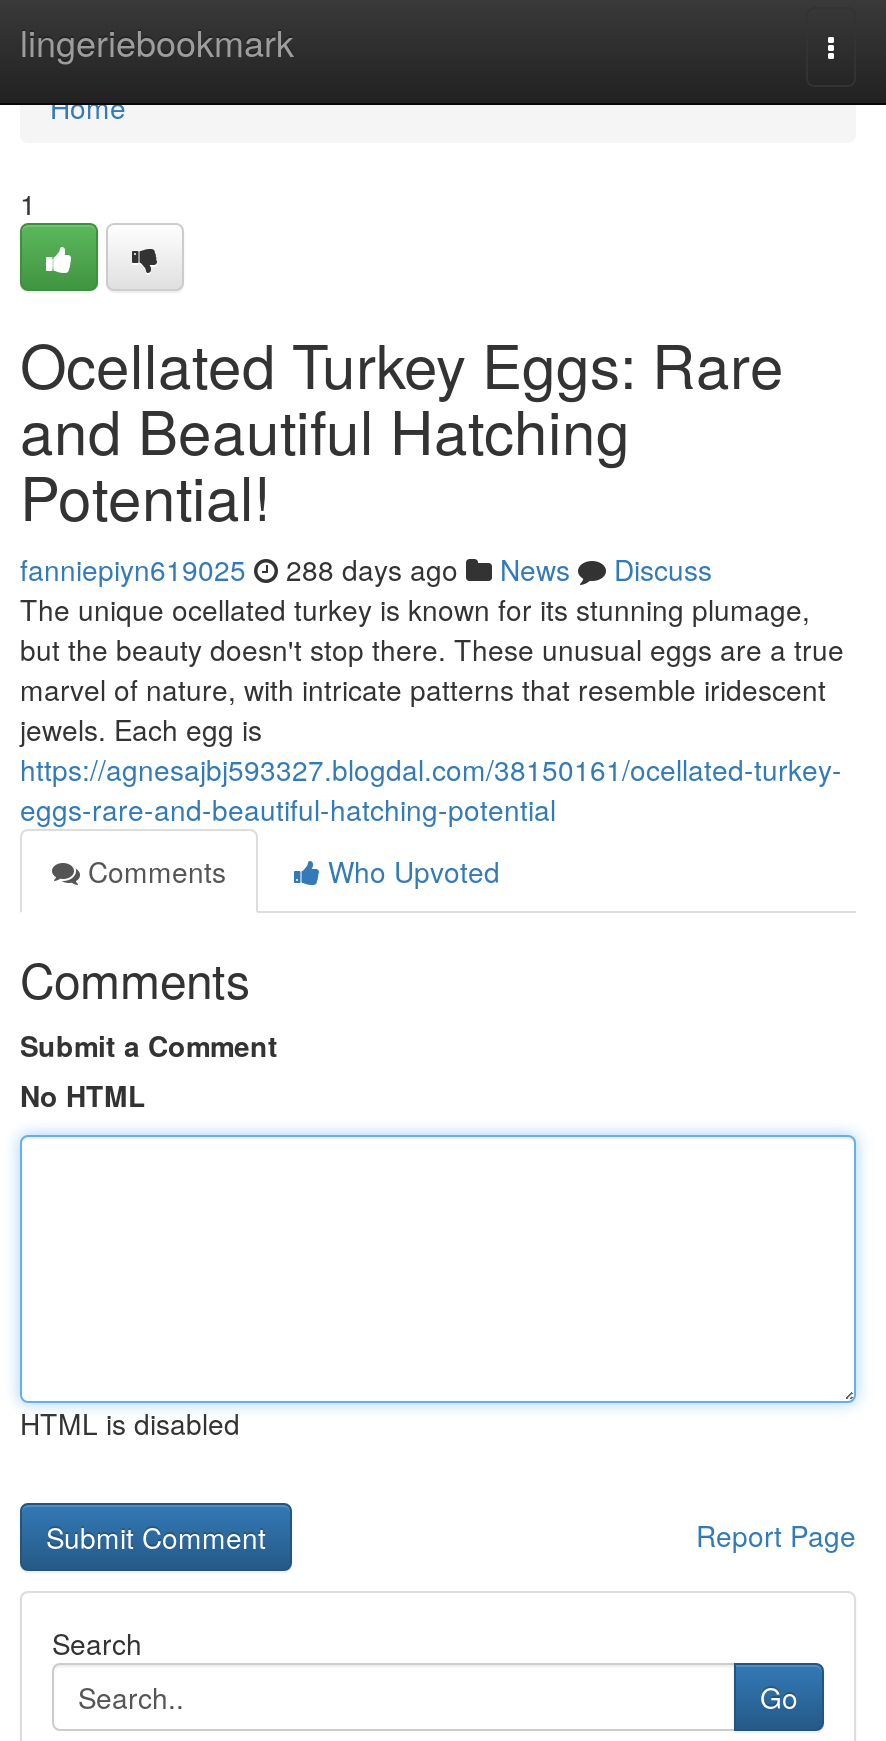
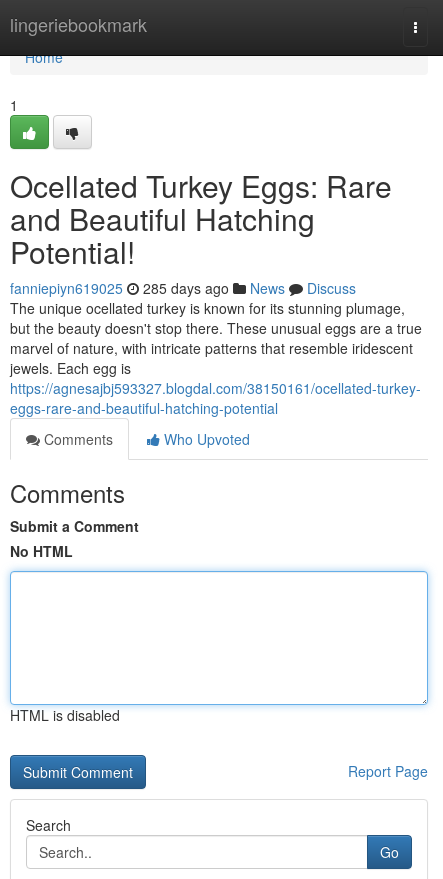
- fanniepiyn619025 288 days ago News Discuss
+ fanniepiyn619025 285 days ago News Discuss
